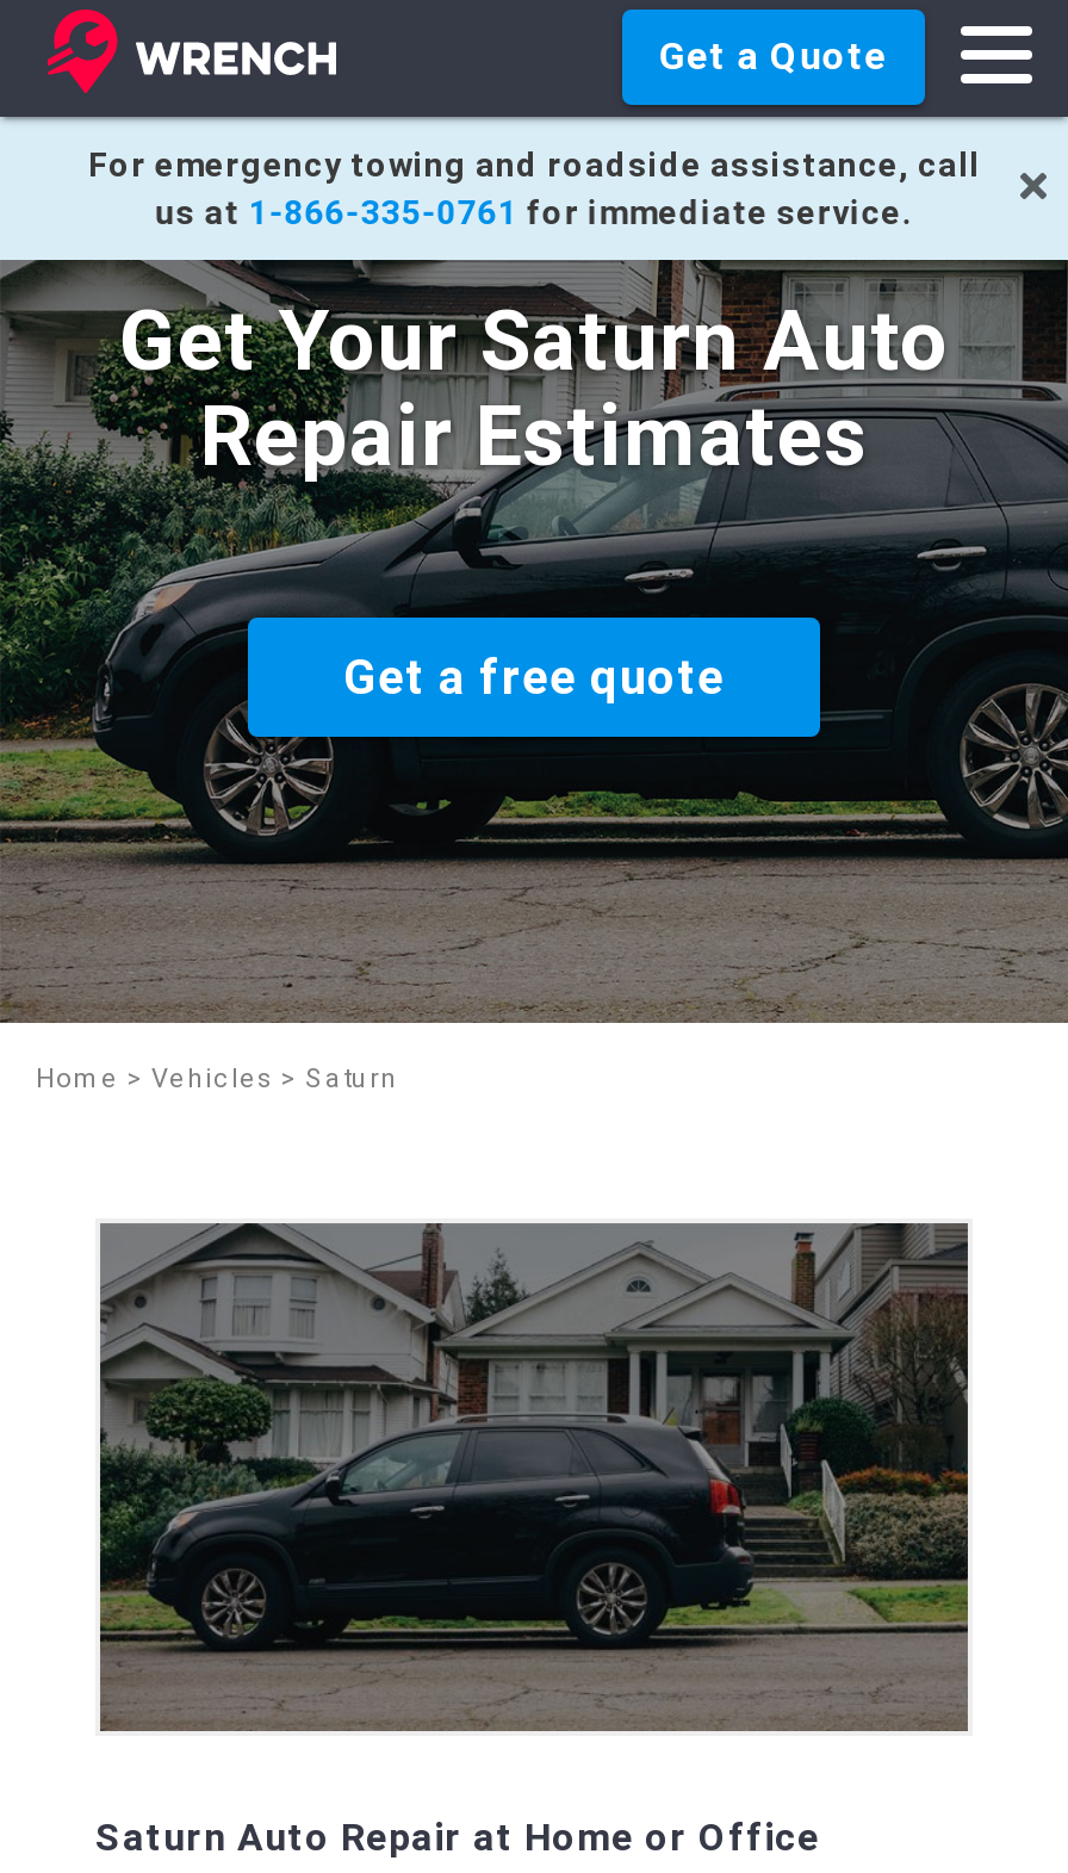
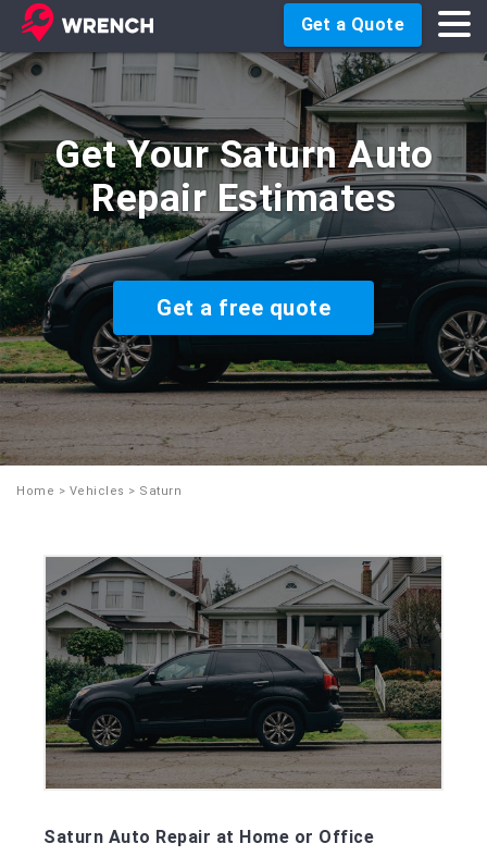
- [image]
+ [image]

- For emergency towing and roadside assistance, call
- us at 1-866-335-0761 for immediate service.
